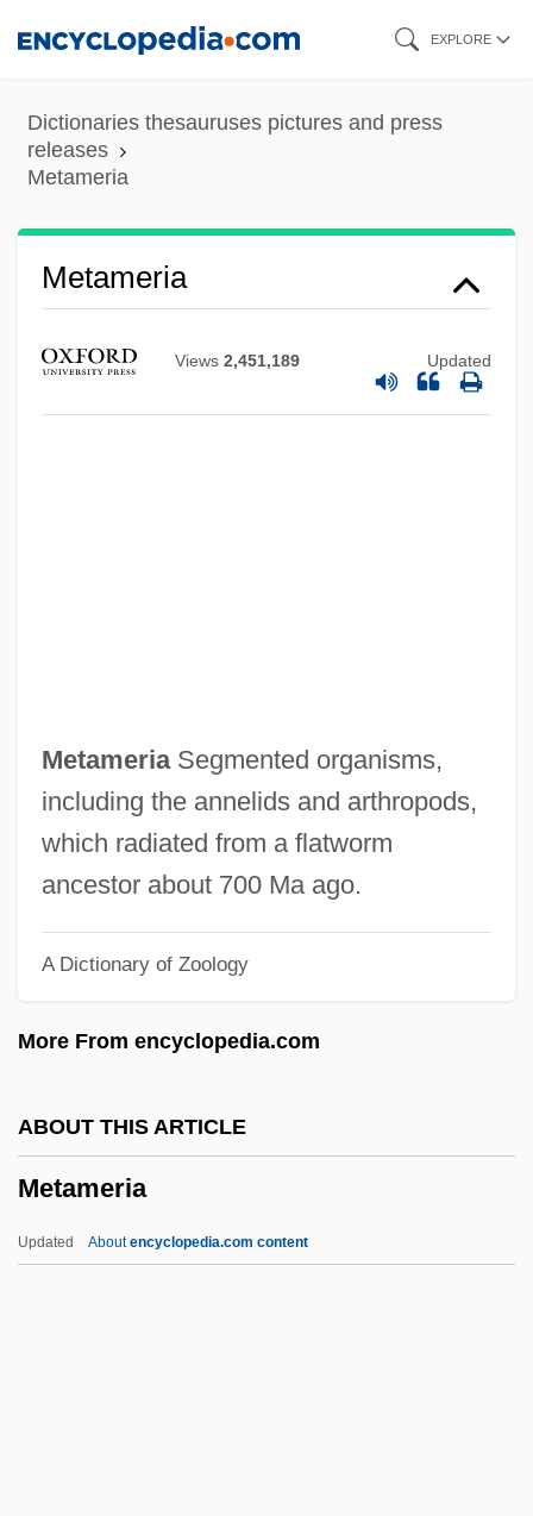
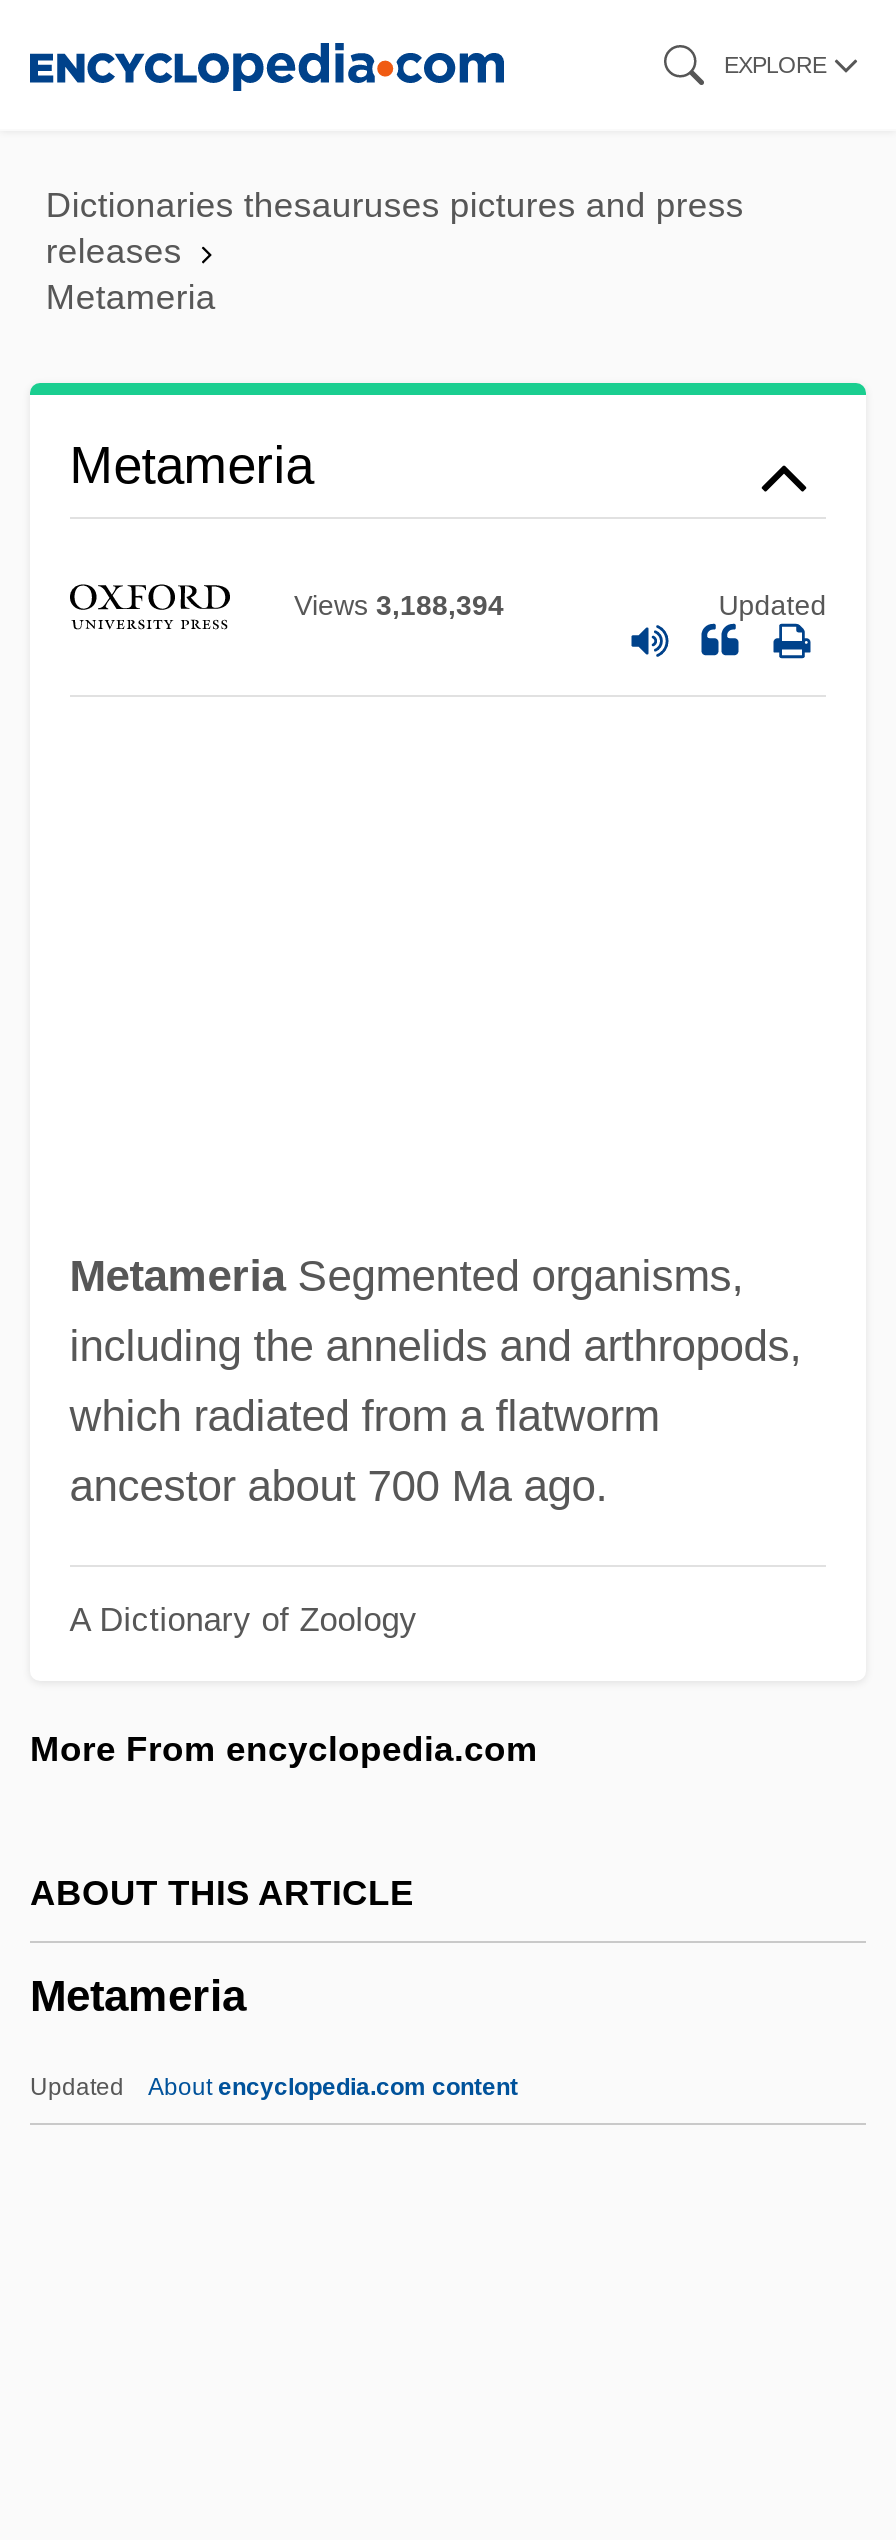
- Views 2,451,189
+ Views 3,188,394
